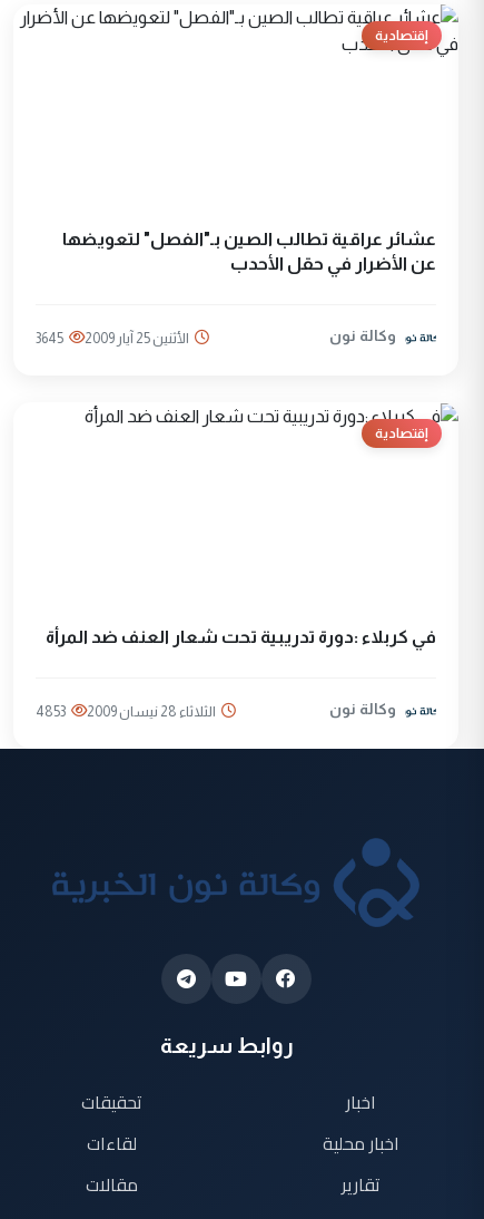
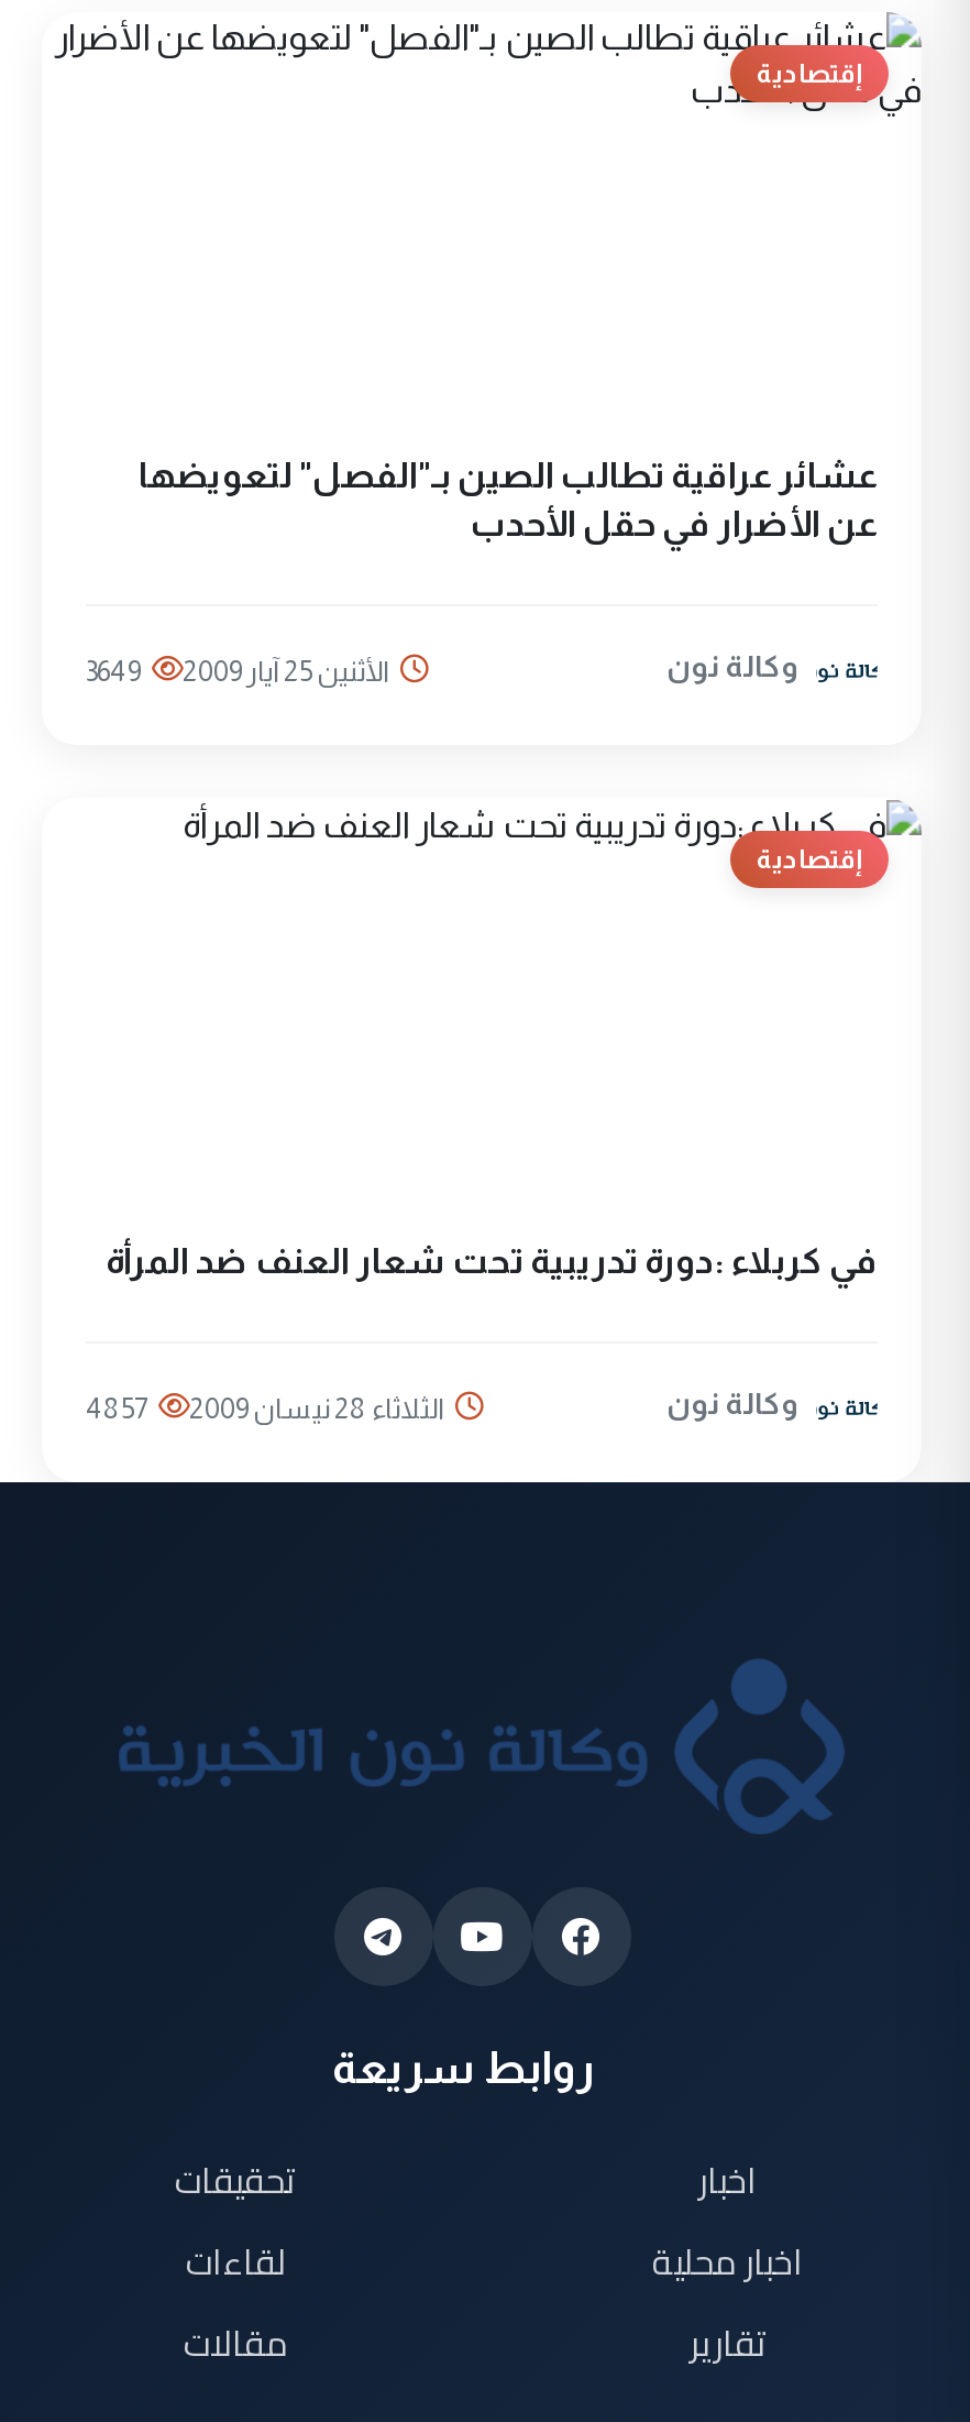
- 3645
+ 3649

- 4853
+ 4857
